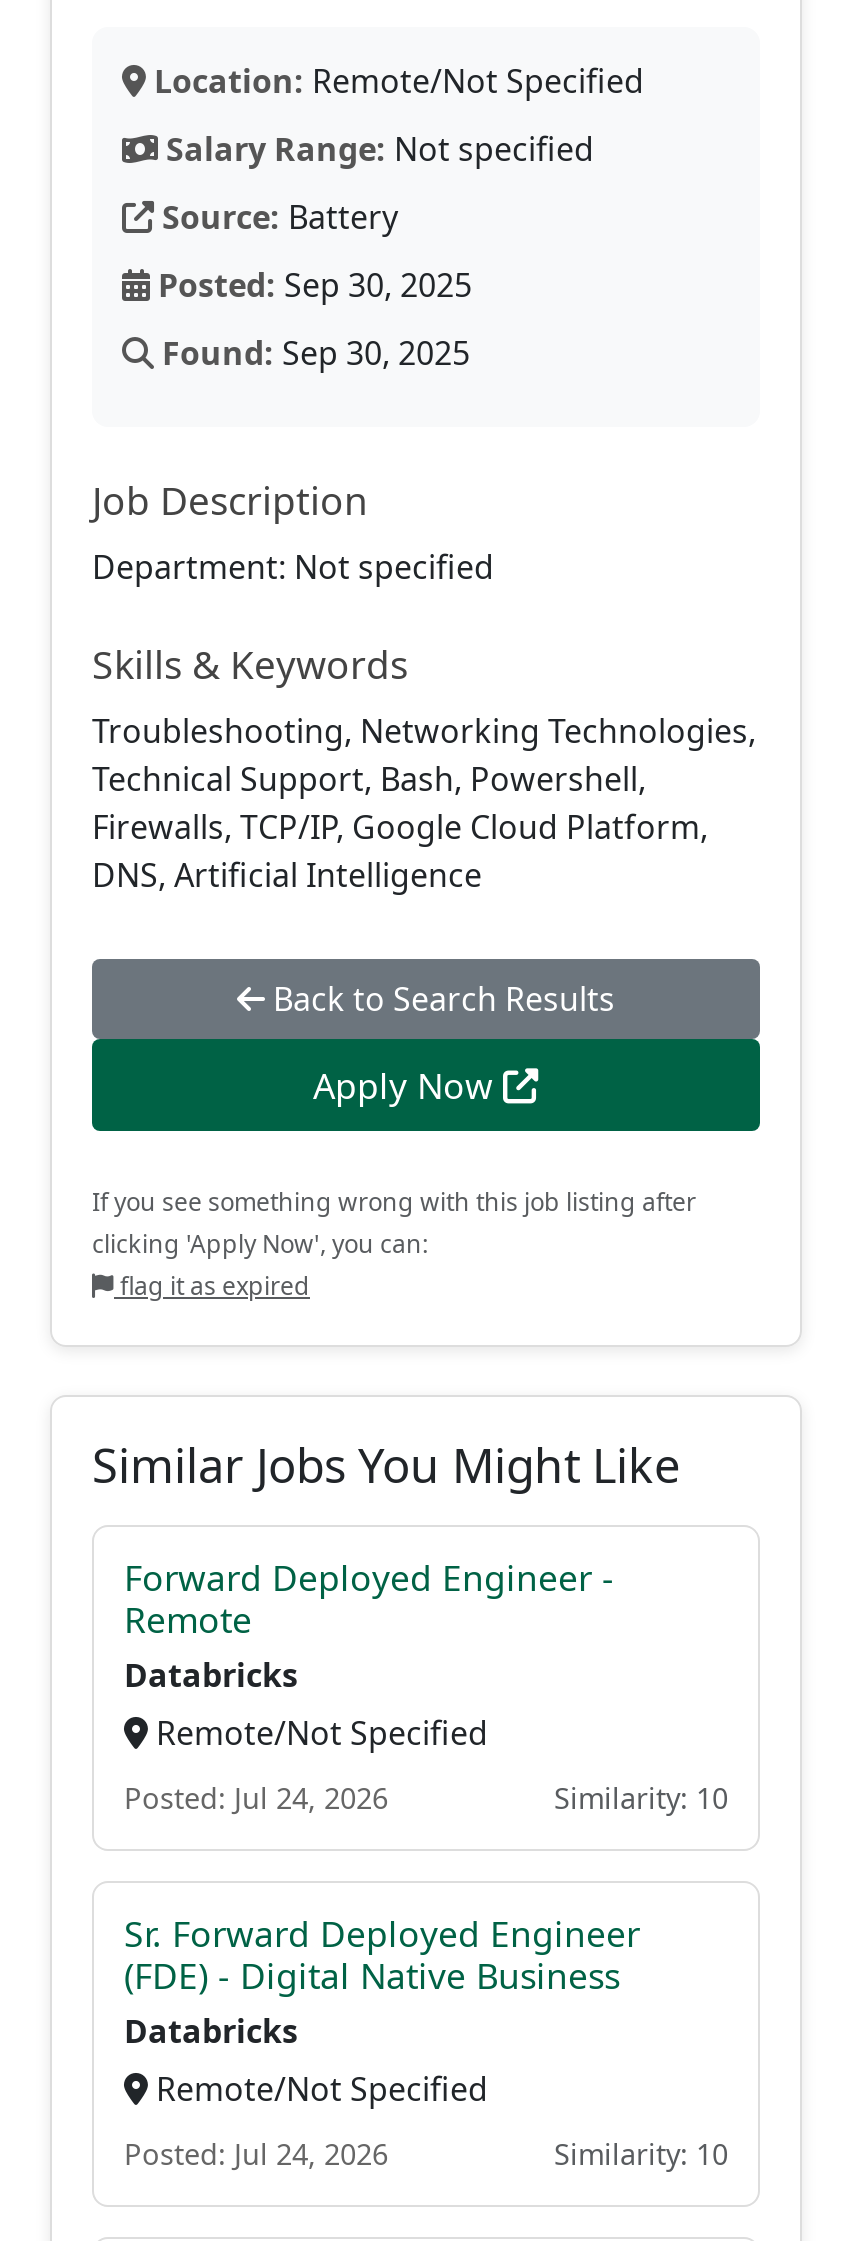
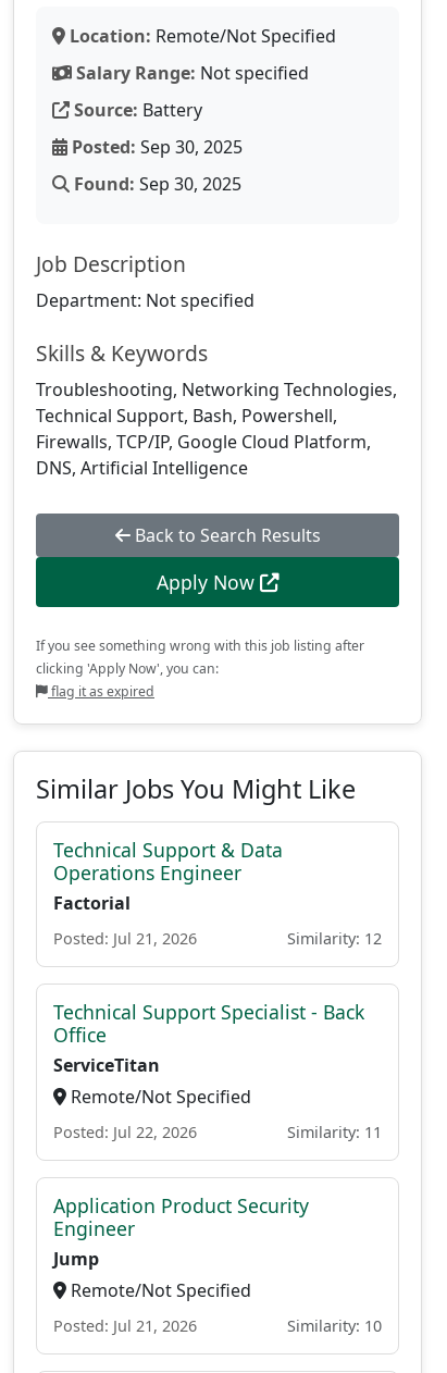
- Forward Deployed Engineer -
- Remote
- Databricks
+ Technical Support & Data
+ Operations Engineer
+ Factorial
+ Posted: Jul 21, 2026
+ Similarity: 12
+ Technical Support Specialist - Back
+ Office
+ ServiceTitan

- Posted: Jul 24, 2026
- Similarity: 10
+ Posted: Jul 22, 2026
+ Similarity: 11

- Sr. Forward Deployed Engineer
- (FDE) - Digital Native Business
- Databricks
+ Application Product Security
+ Engineer
+ Jump

- Posted: Jul 24, 2026
+ Posted: Jul 21, 2026
